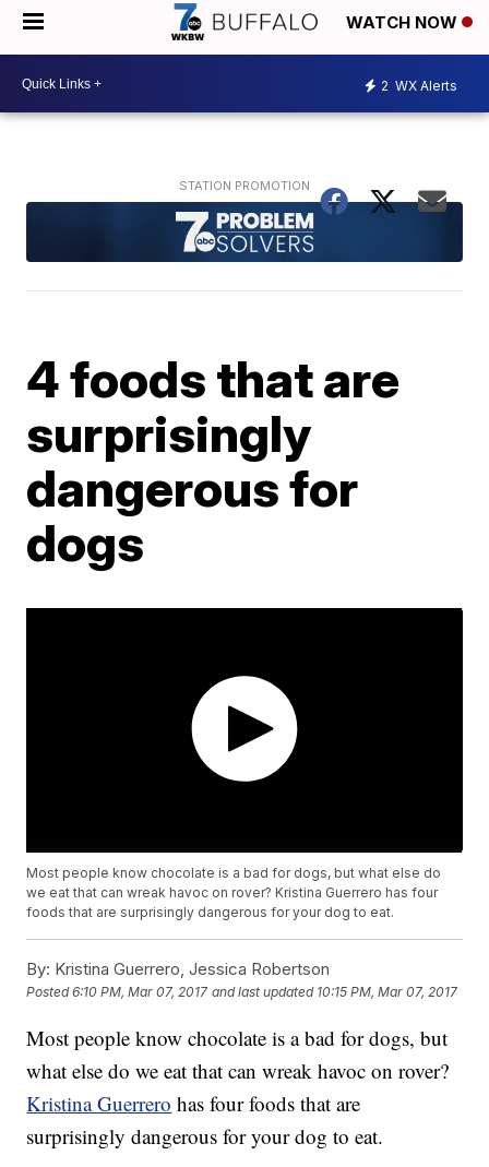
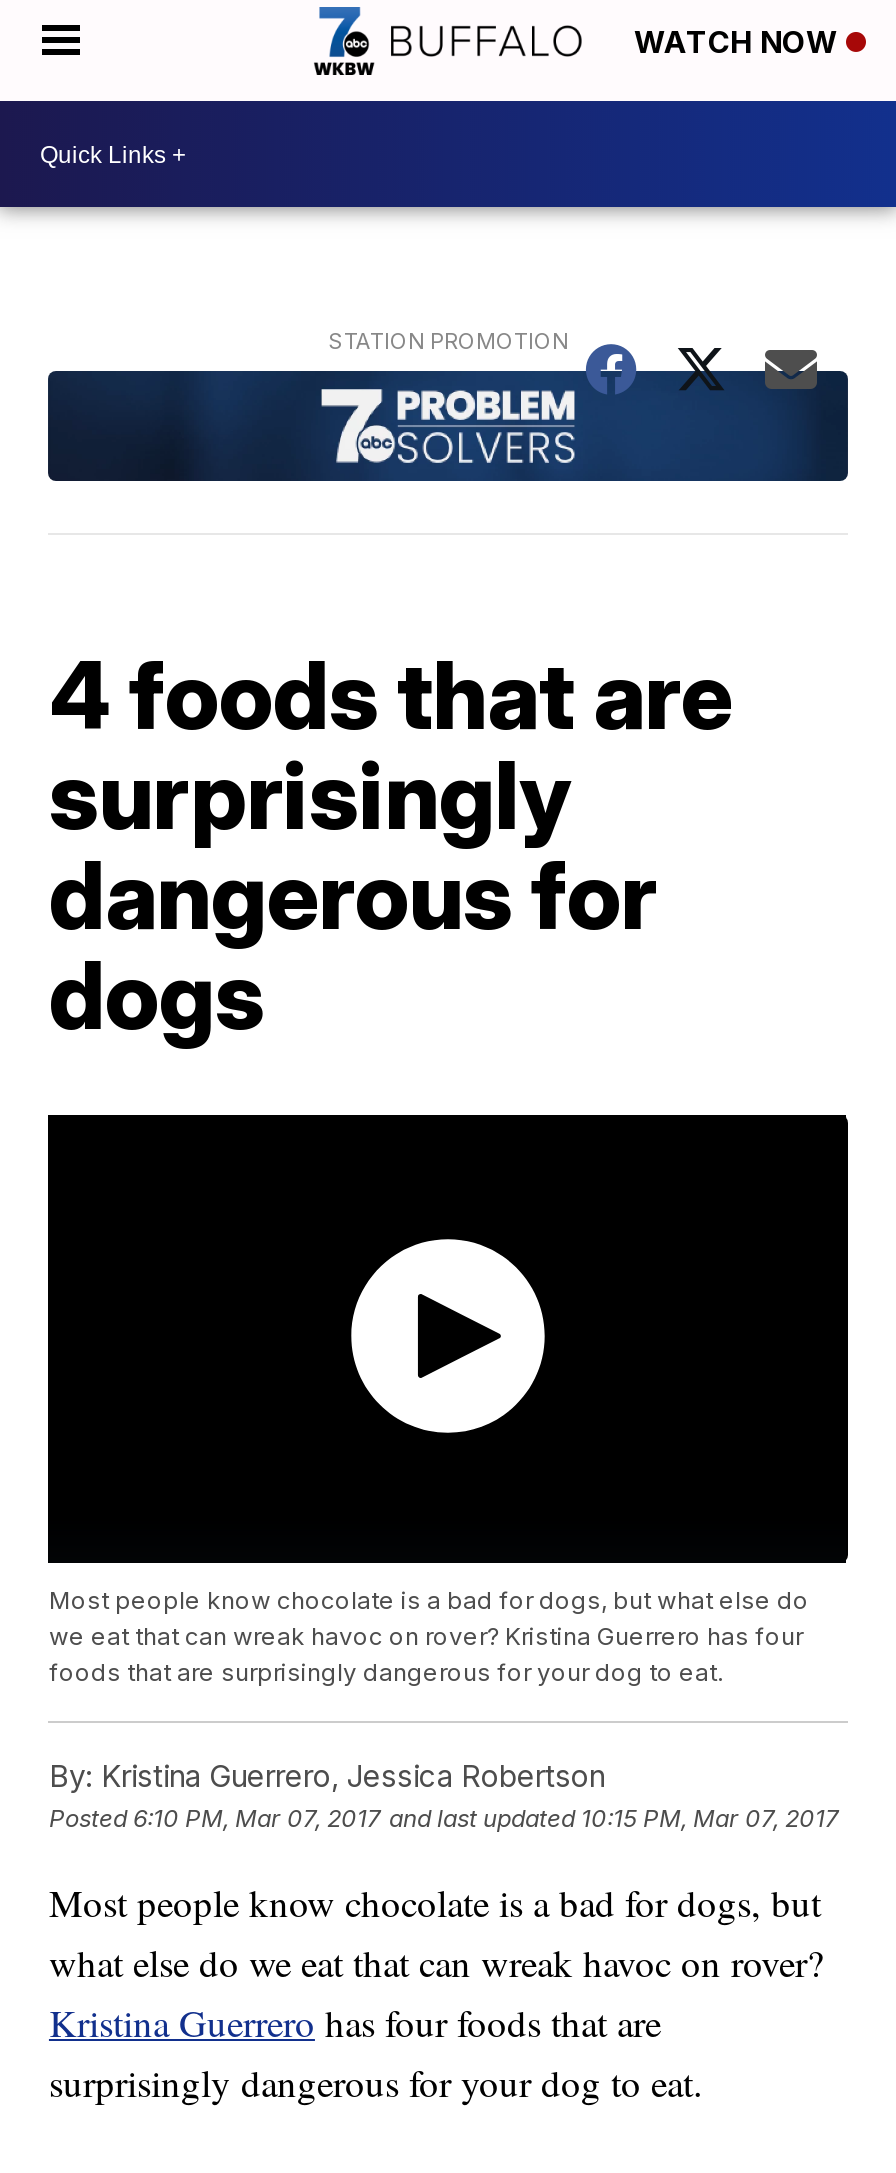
- 2 WX Alerts
